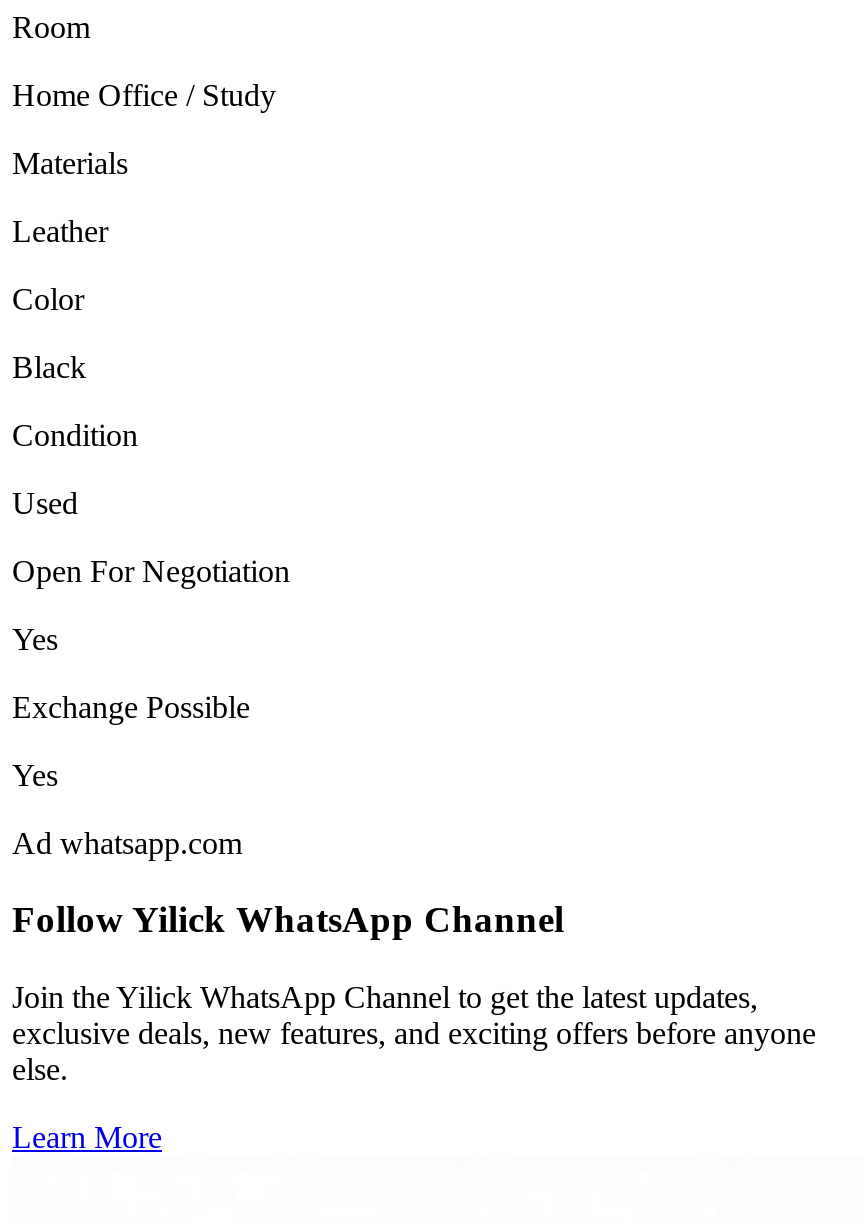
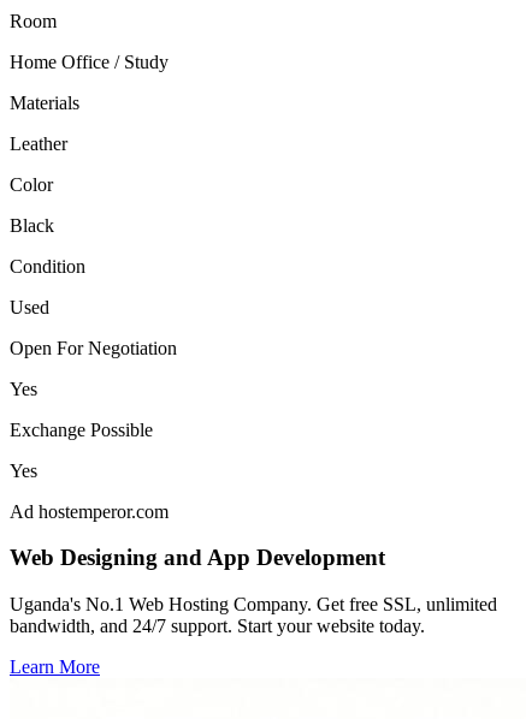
- Ad whatsapp.com
+ Ad hostemperor.com

- Follow Yilick WhatsApp Channel
+ Web Designing and App Development

- Join the Yilick WhatsApp Channel to get the latest updates,
- exclusive deals, new features, and exciting offers before anyone
- else.
+ Uganda's No.1 Web Hosting Company. Get free SSL, unlimited
+ bandwidth, and 24/7 support. Start your website today.
